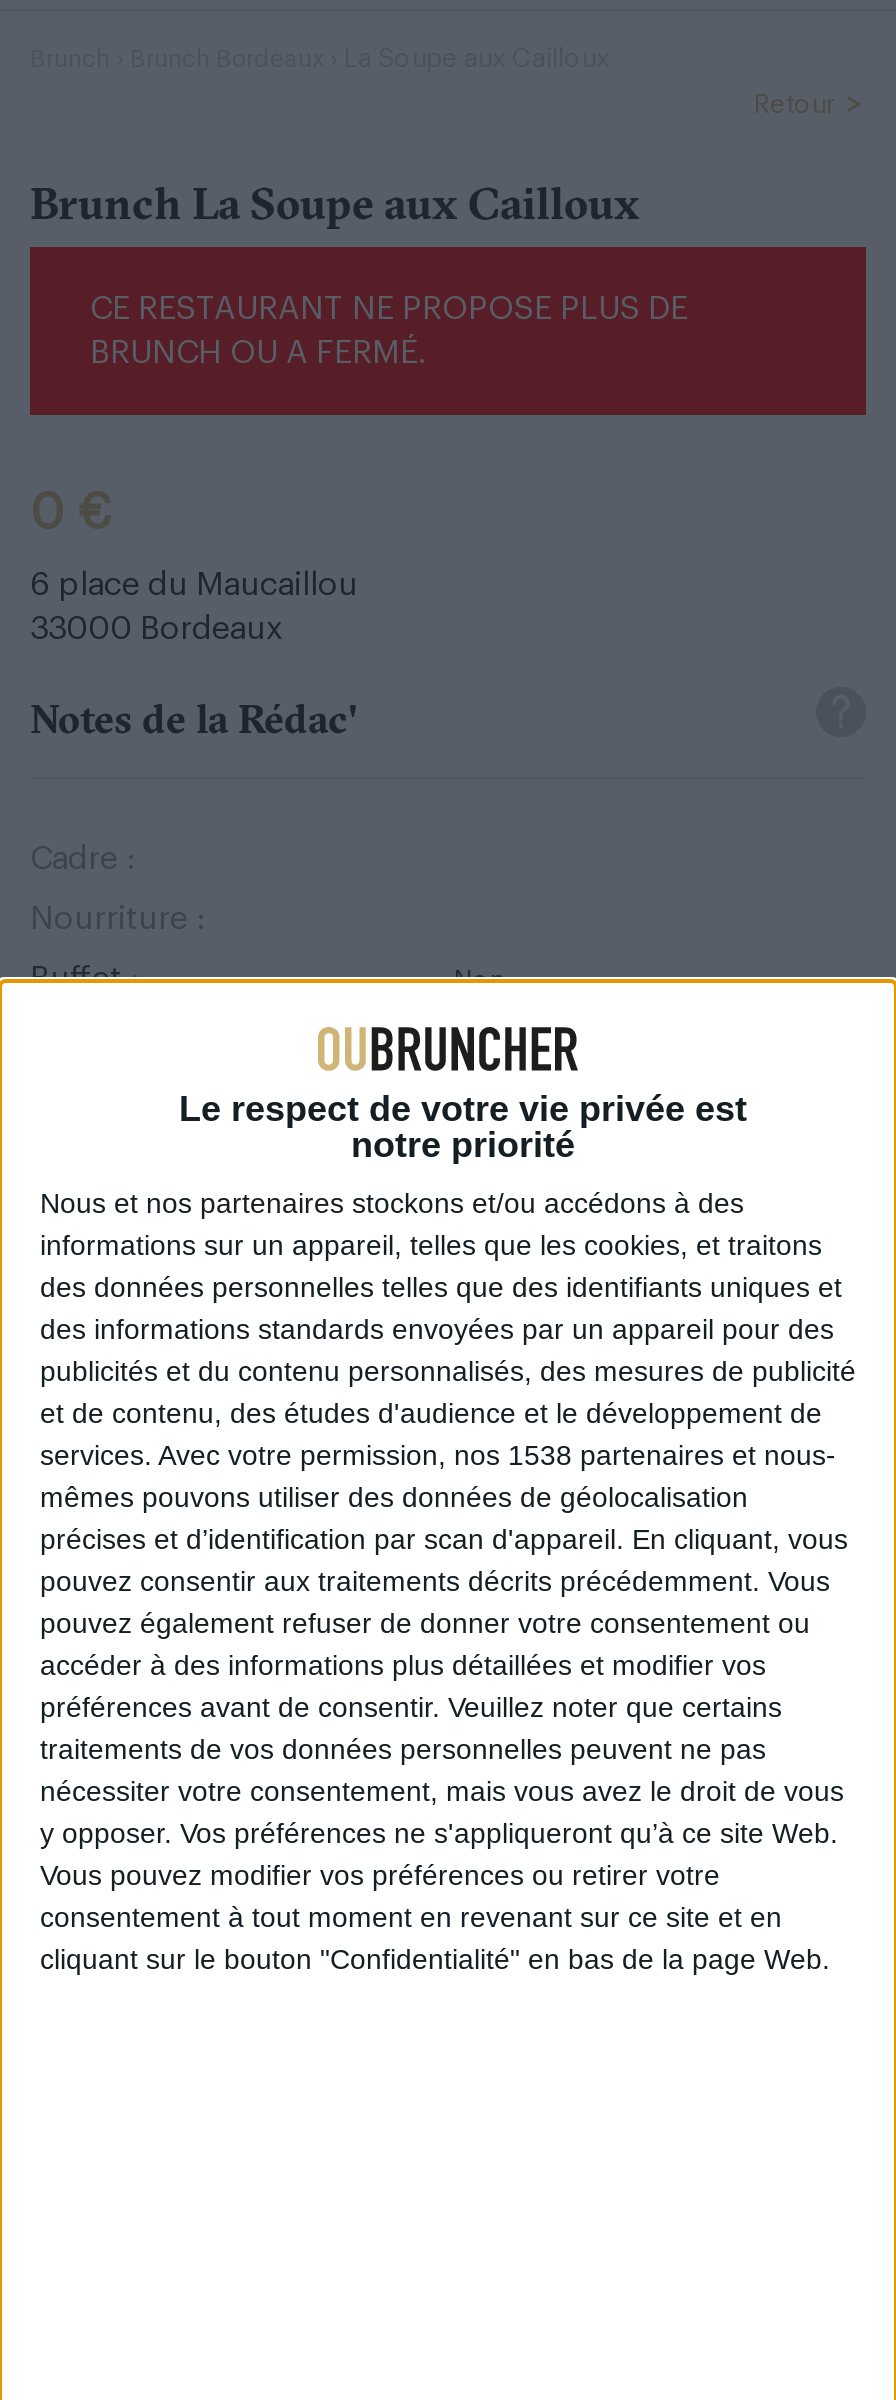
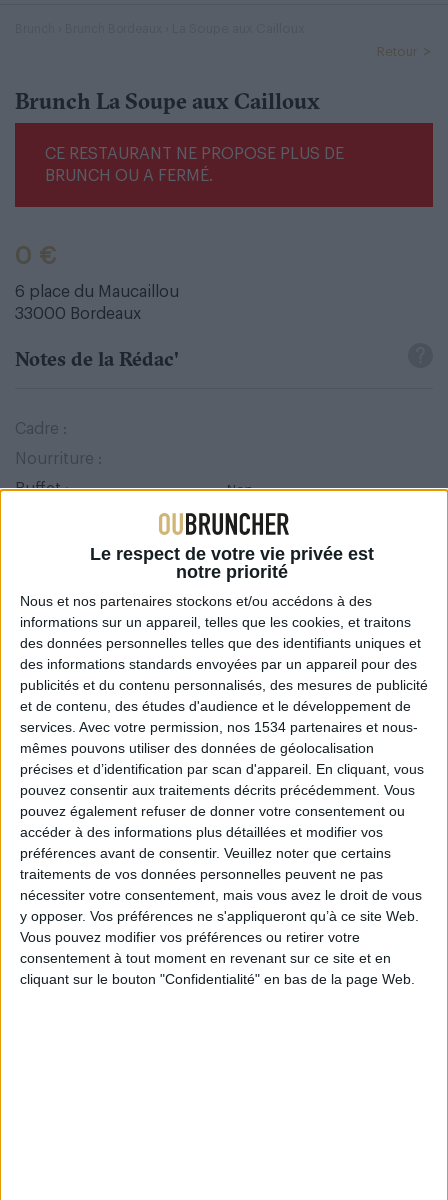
- services. Avec votre permission, nos 1538 partenaires et nous-
+ services. Avec votre permission, nos 1534 partenaires et nous-
